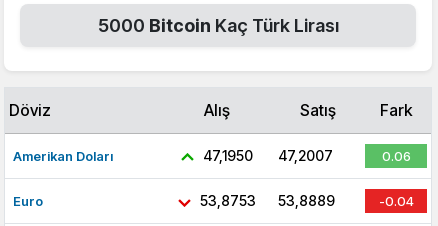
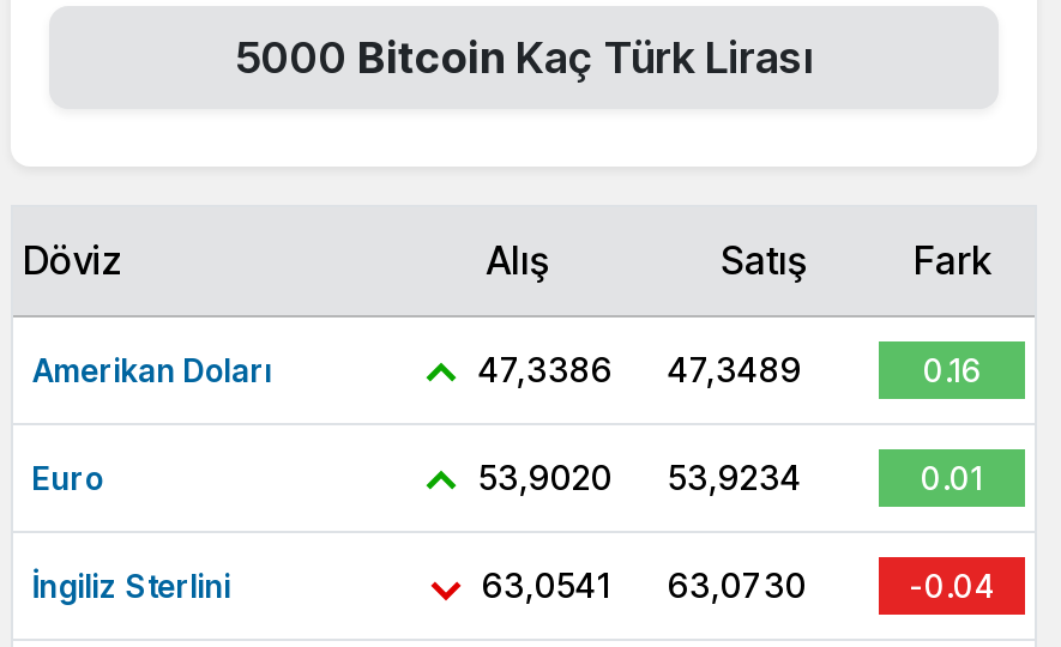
- 47,1950
+ 47,3386

- 47,2007
+ 47,3489

- 0.06
+ 0.16

- 53,8753
- 53,8889
+ 53,9020
+ 53,9234
+ 0.01
+ İngiliz Sterlini
+ 63,0541
+ 63,0730
